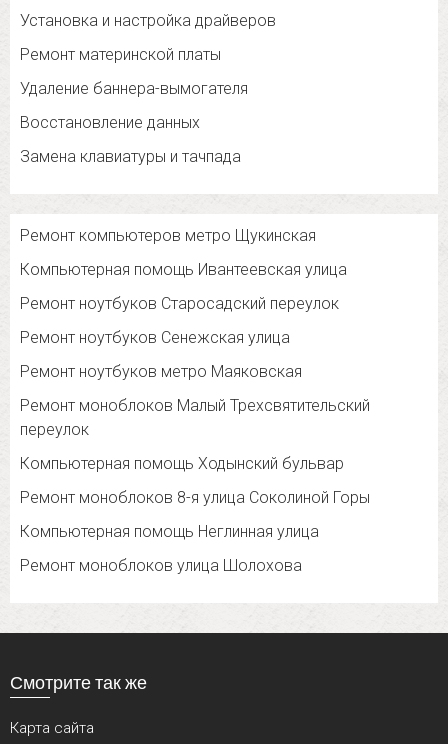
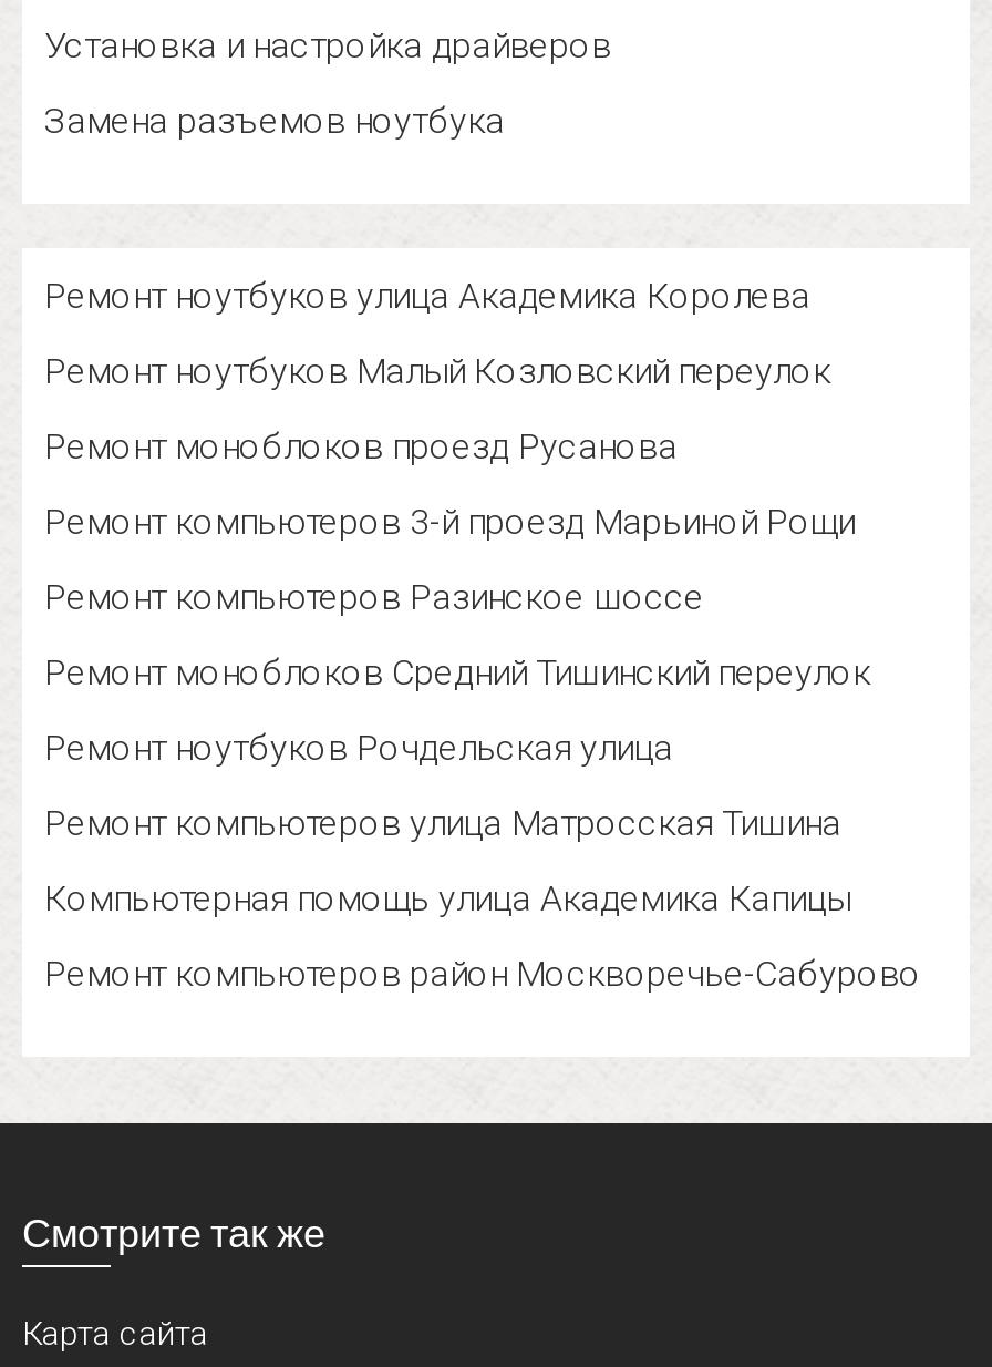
- Ремонт материнской платы
- Удаление баннера-вымогателя
- Восстановление данных
- Замена клавиатуры и тачпада
+ Замена разъемов ноутбука

- Ремонт компьютеров метро Щукинская
- Компьютерная помощь Ивантеевская улица
- Ремонт ноутбуков Старосадский переулок
- Ремонт ноутбуков Сенежская улица
- Ремонт ноутбуков метро Маяковская
- Ремонт моноблоков Малый Трехсвятительский
- переулок
- Компьютерная помощь Ходынский бульвар
- Ремонт моноблоков 8-я улица Соколиной Горы
- Компьютерная помощь Неглинная улица
- Ремонт моноблоков улица Шолохова
+ Ремонт ноутбуков улица Академика Королева
+ Ремонт ноутбуков Малый Козловский переулок
+ Ремонт моноблоков проезд Русанова
+ Ремонт компьютеров 3-й проезд Марьиной Рощи
+ Ремонт компьютеров Разинское шоссе
+ Ремонт моноблоков Средний Тишинский переулок
+ Ремонт ноутбуков Рочдельская улица
+ Ремонт компьютеров улица Матросская Тишина
+ Компьютерная помощь улица Академика Капицы
+ Ремонт компьютеров район Москворечье-Сабурово
